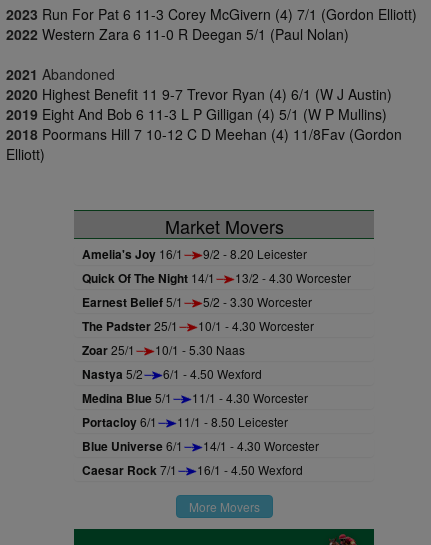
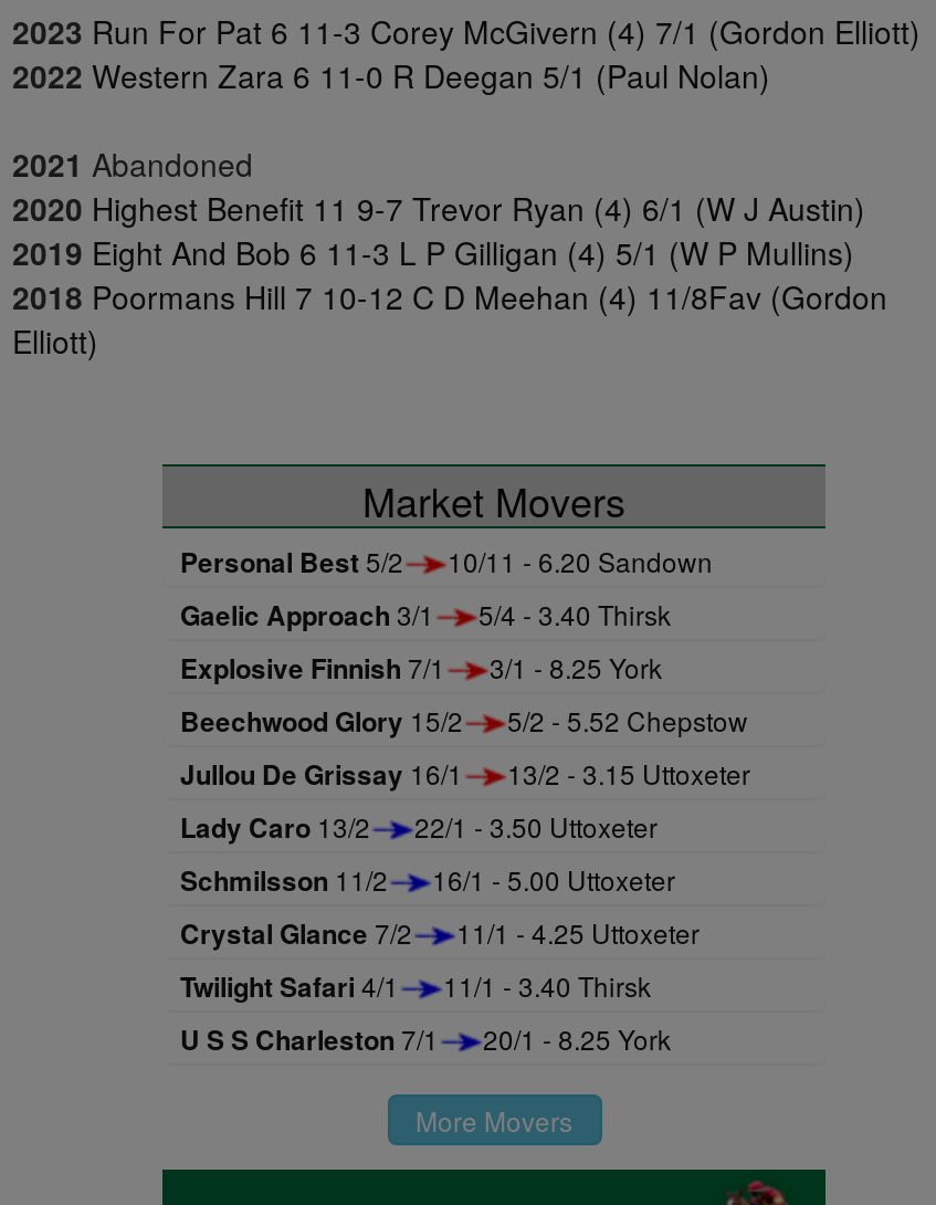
- Amelia's Joy 16/1
- 9/2 - 8.20 Leicester
- Quick Of The Night 14/1
- 13/2 - 4.30 Worcester
- Earnest Belief 5/1
- 5/2 - 3.30 Worcester
- The Padster 25/1
- 10/1 - 4.30 Worcester
- Zoar 25/1
- 10/1 - 5.30 Naas
- Nastya 5/2
- 6/1 - 4.50 Wexford
- Medina Blue 5/1
- 11/1 - 4.30 Worcester
- Portacloy 6/1
- 11/1 - 8.50 Leicester
- Blue Universe 6/1
- 14/1 - 4.30 Worcester
- Caesar Rock 7/1
- 16/1 - 4.50 Wexford
+ Personal Best 5/2
+ 10/11 - 6.20 Sandown
+ Gaelic Approach 3/1
+ 5/4 - 3.40 Thirsk
+ Explosive Finnish 7/1
+ 3/1 - 8.25 York
+ Beechwood Glory 15/2
+ 5/2 - 5.52 Chepstow
+ Jullou De Grissay 16/1
+ 13/2 - 3.15 Uttoxeter
+ Lady Caro 13/2
+ 22/1 - 3.50 Uttoxeter
+ Schmilsson 11/2
+ 16/1 - 5.00 Uttoxeter
+ Crystal Glance 7/2
+ 11/1 - 4.25 Uttoxeter
+ Twilight Safari 4/1
+ 11/1 - 3.40 Thirsk
+ U S S Charleston 7/1
+ 20/1 - 8.25 York
